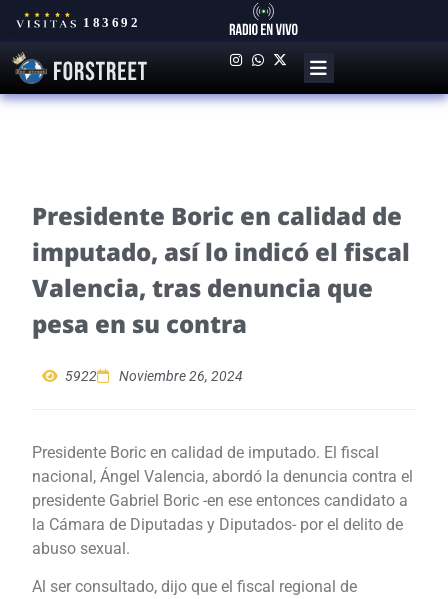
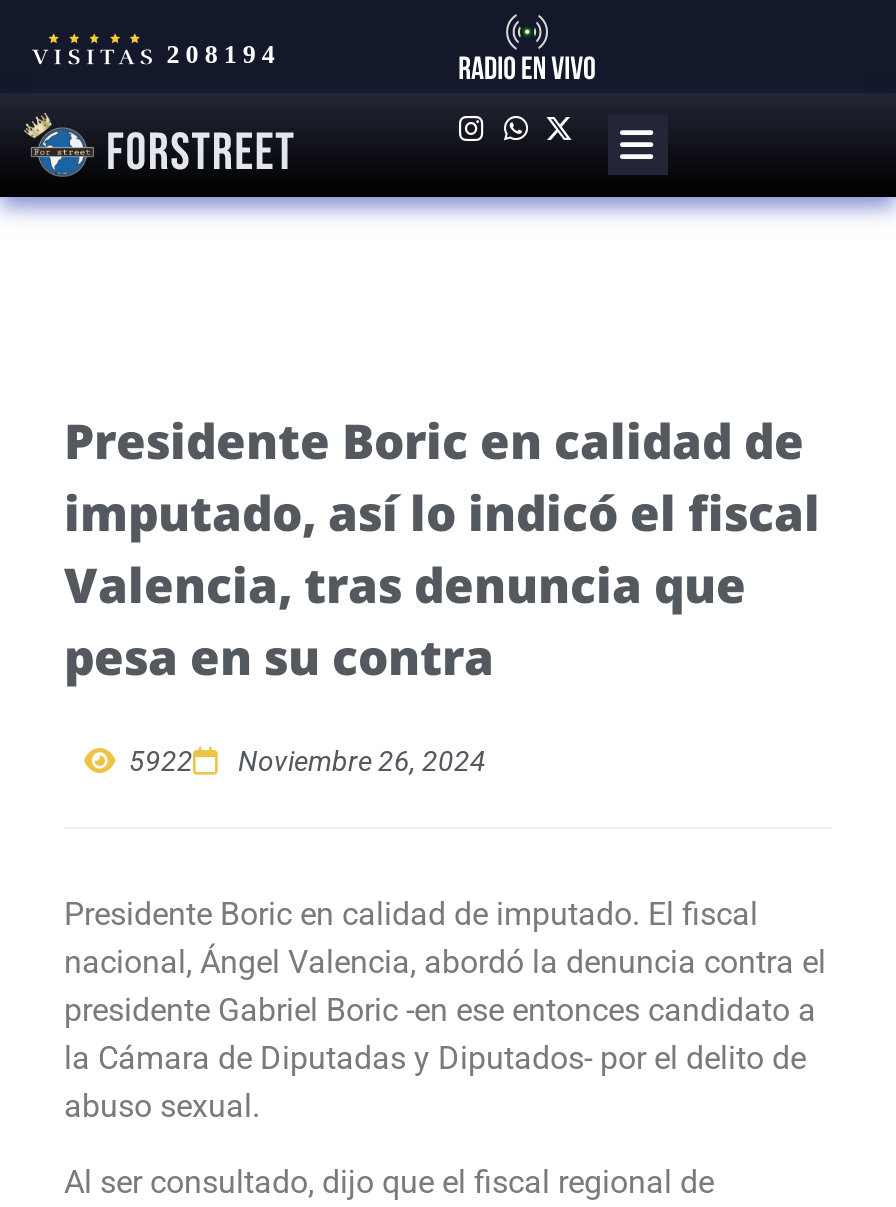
- 1 8 3 6 9 2
+ 2 0 8 1 9 4
